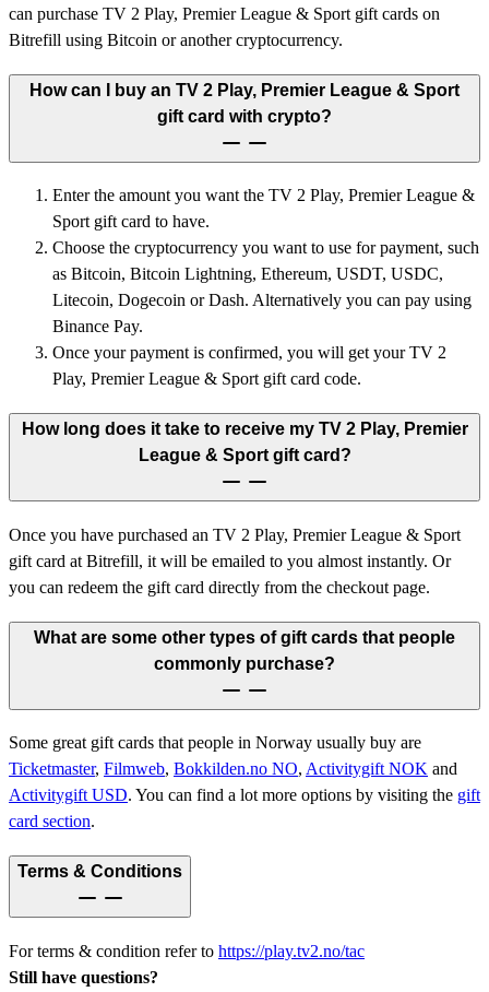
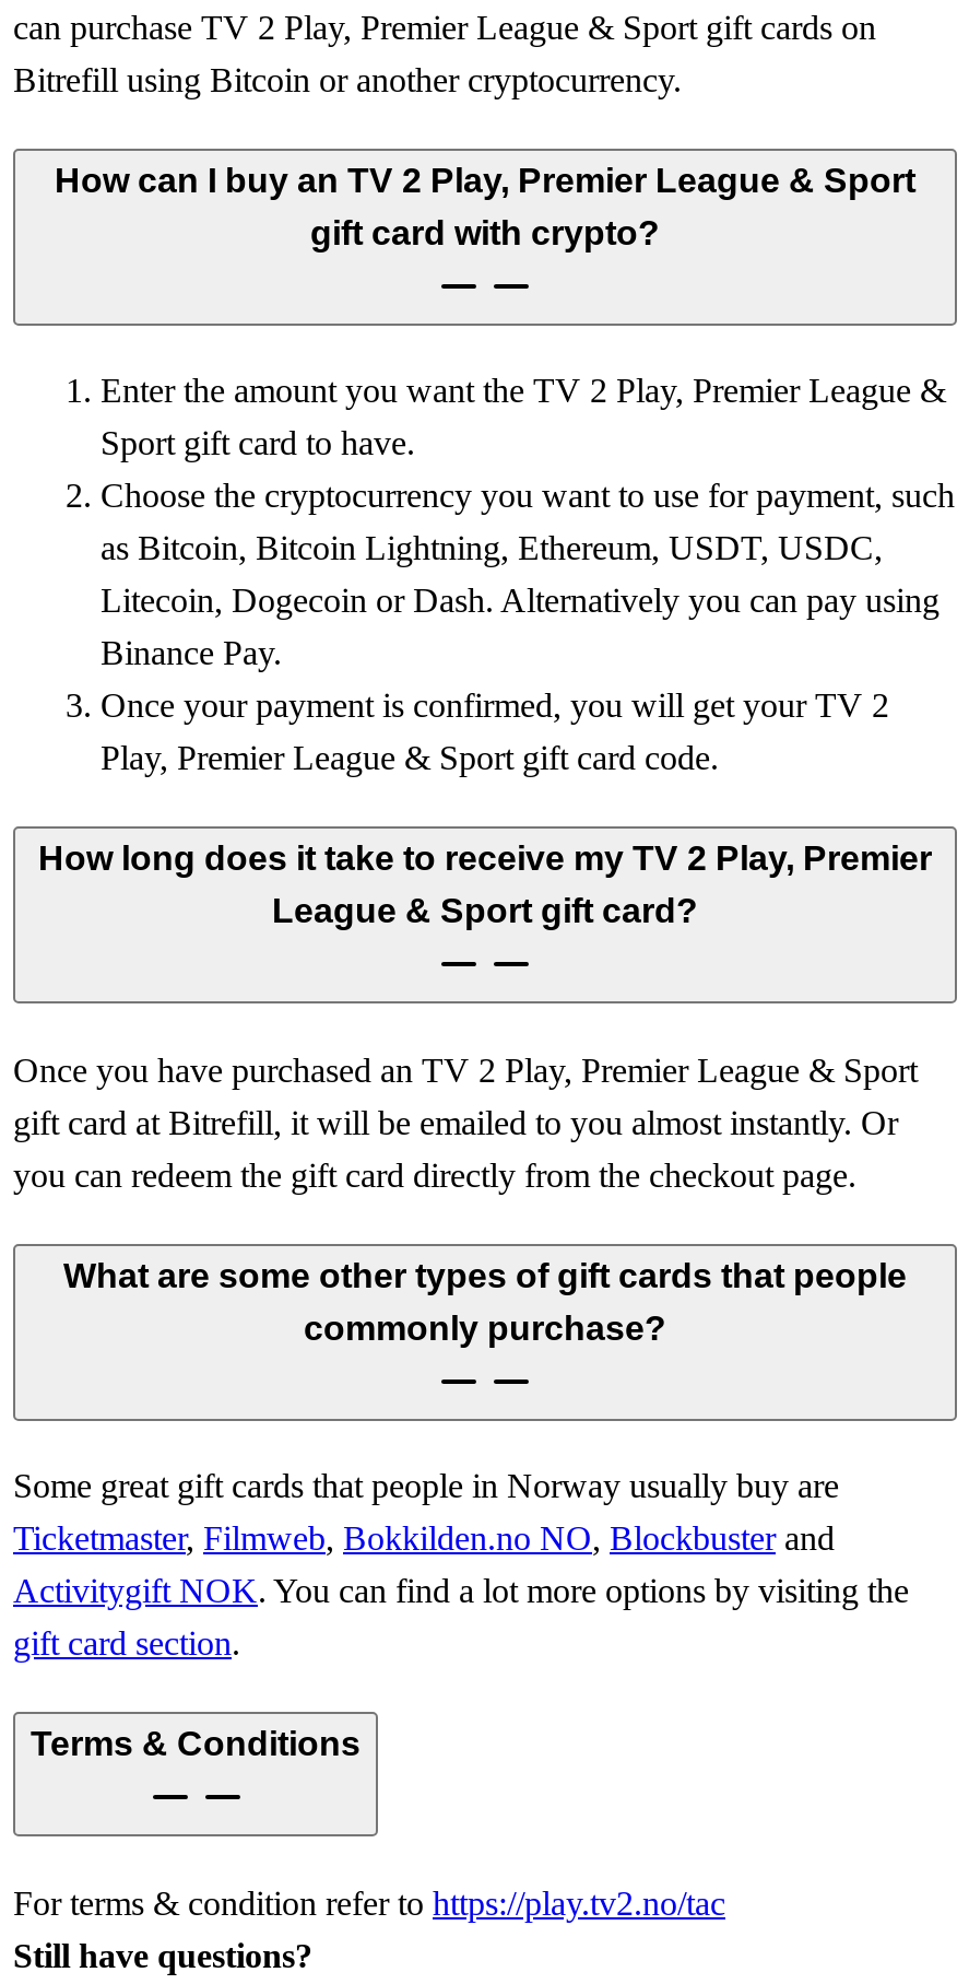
- Ticketmaster, Filmweb, Bokkilden.no NO, Activitygift NOK and
- Activitygift USD. You can find a lot more options by visiting the gift
- card section.
+ Ticketmaster, Filmweb, Bokkilden.no NO, Blockbuster and
+ Activitygift NOK. You can find a lot more options by visiting the
+ gift card section.
